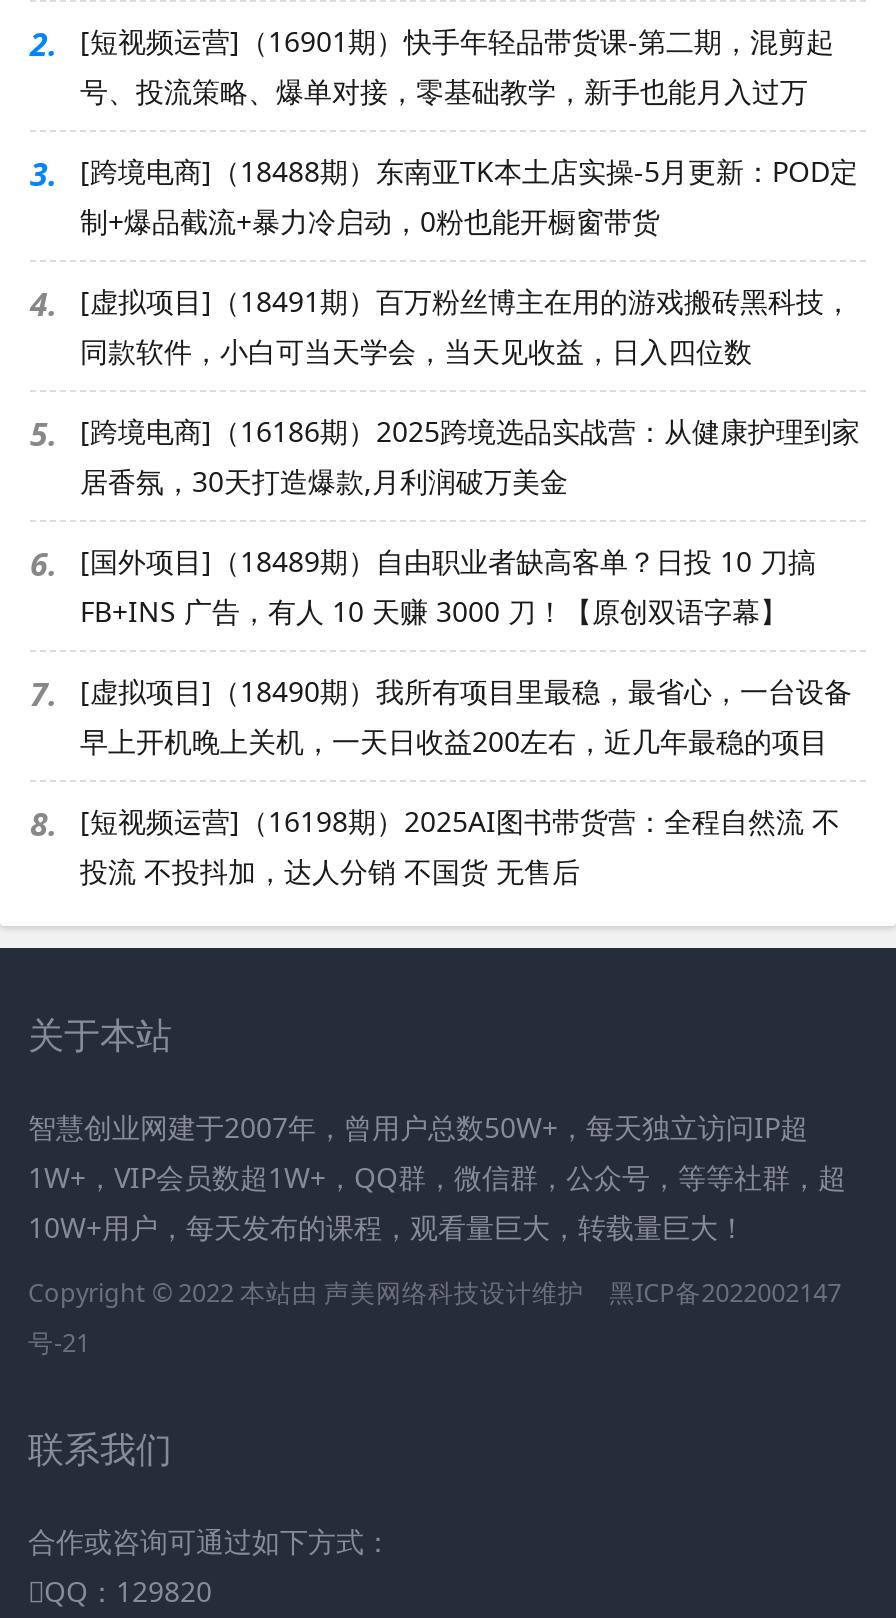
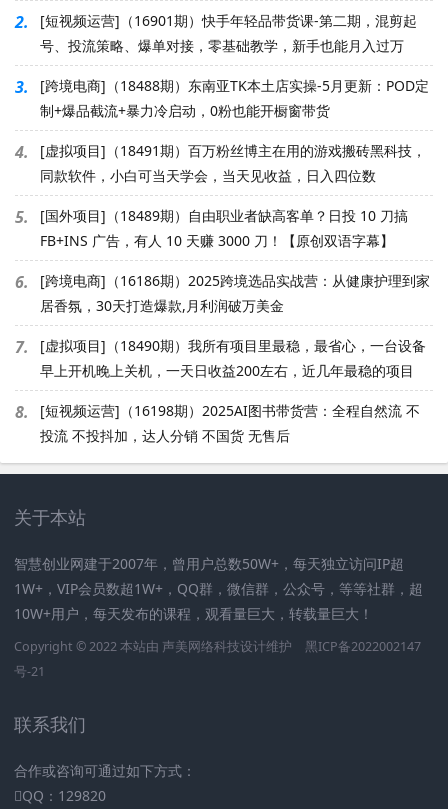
- 5. [跨境电商]（16186期）2025跨境选品实战营：从健康护理到家
- 6. [国外项目]（18489期）自由职业者缺高客单？日投 10 刀搞
+ 5. [国外项目]（18489期）自由职业者缺高客单？日投 10 刀搞

moved down: 居香氛，30天打造爆款,月利润破万美金

moved up: FB+INS 广告，有人 10 天赚 3000 刀！【原创双语字幕】

+ 6. [跨境电商]（16186期）2025跨境选品实战营：从健康护理到家
